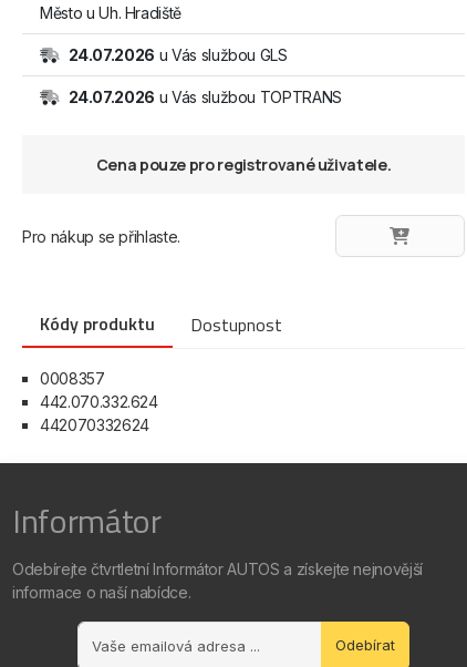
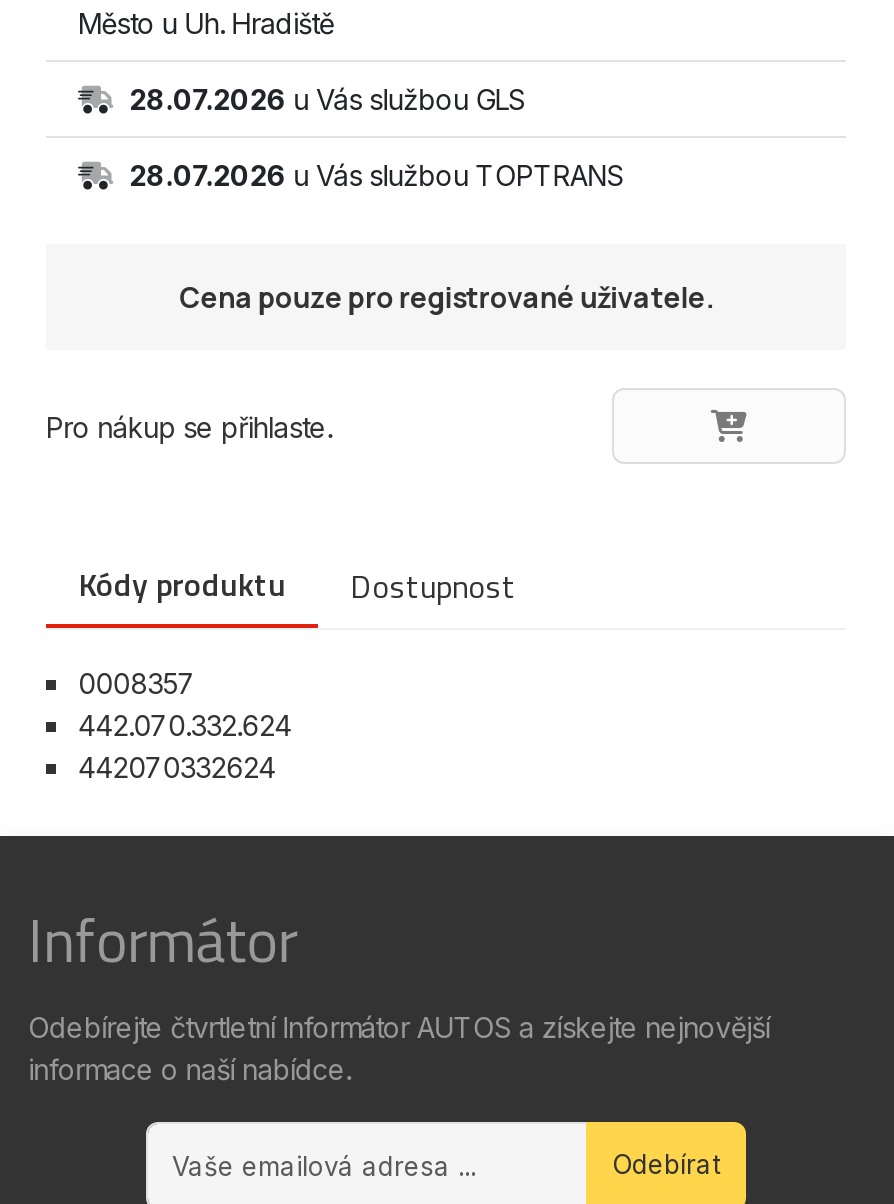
- 24.07.2026 u Vás službou GLS
+ 28.07.2026 u Vás službou GLS

- 24.07.2026 u Vás službou TOPTRANS
+ 28.07.2026 u Vás službou TOPTRANS
